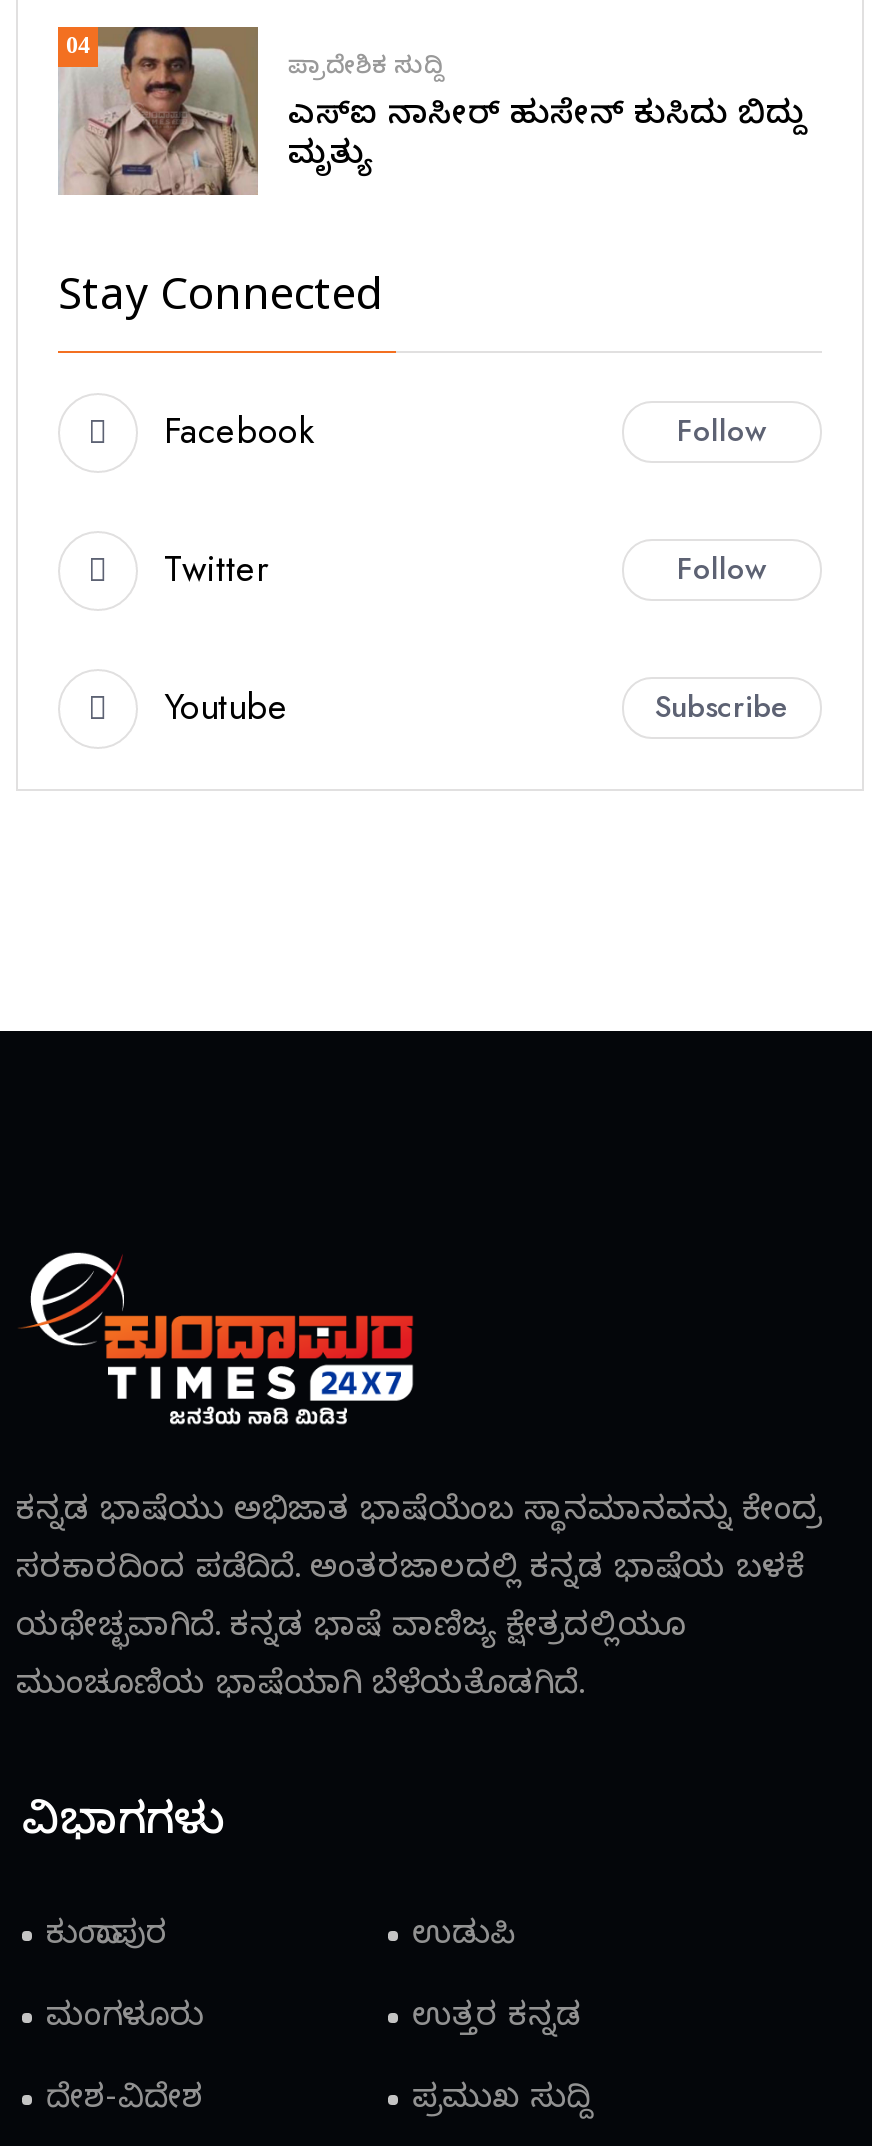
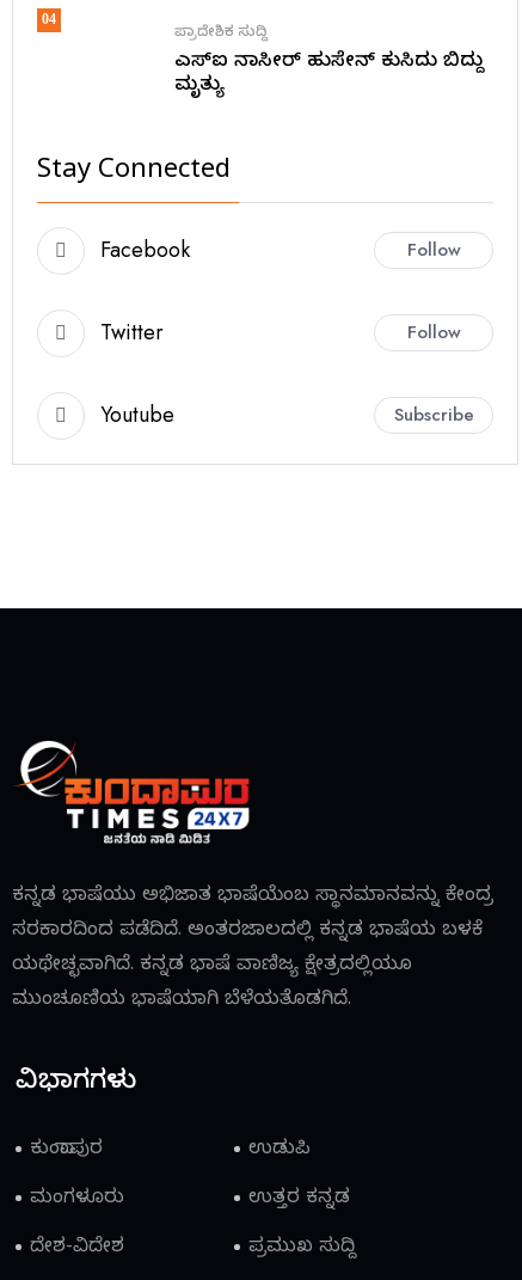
- [image]
